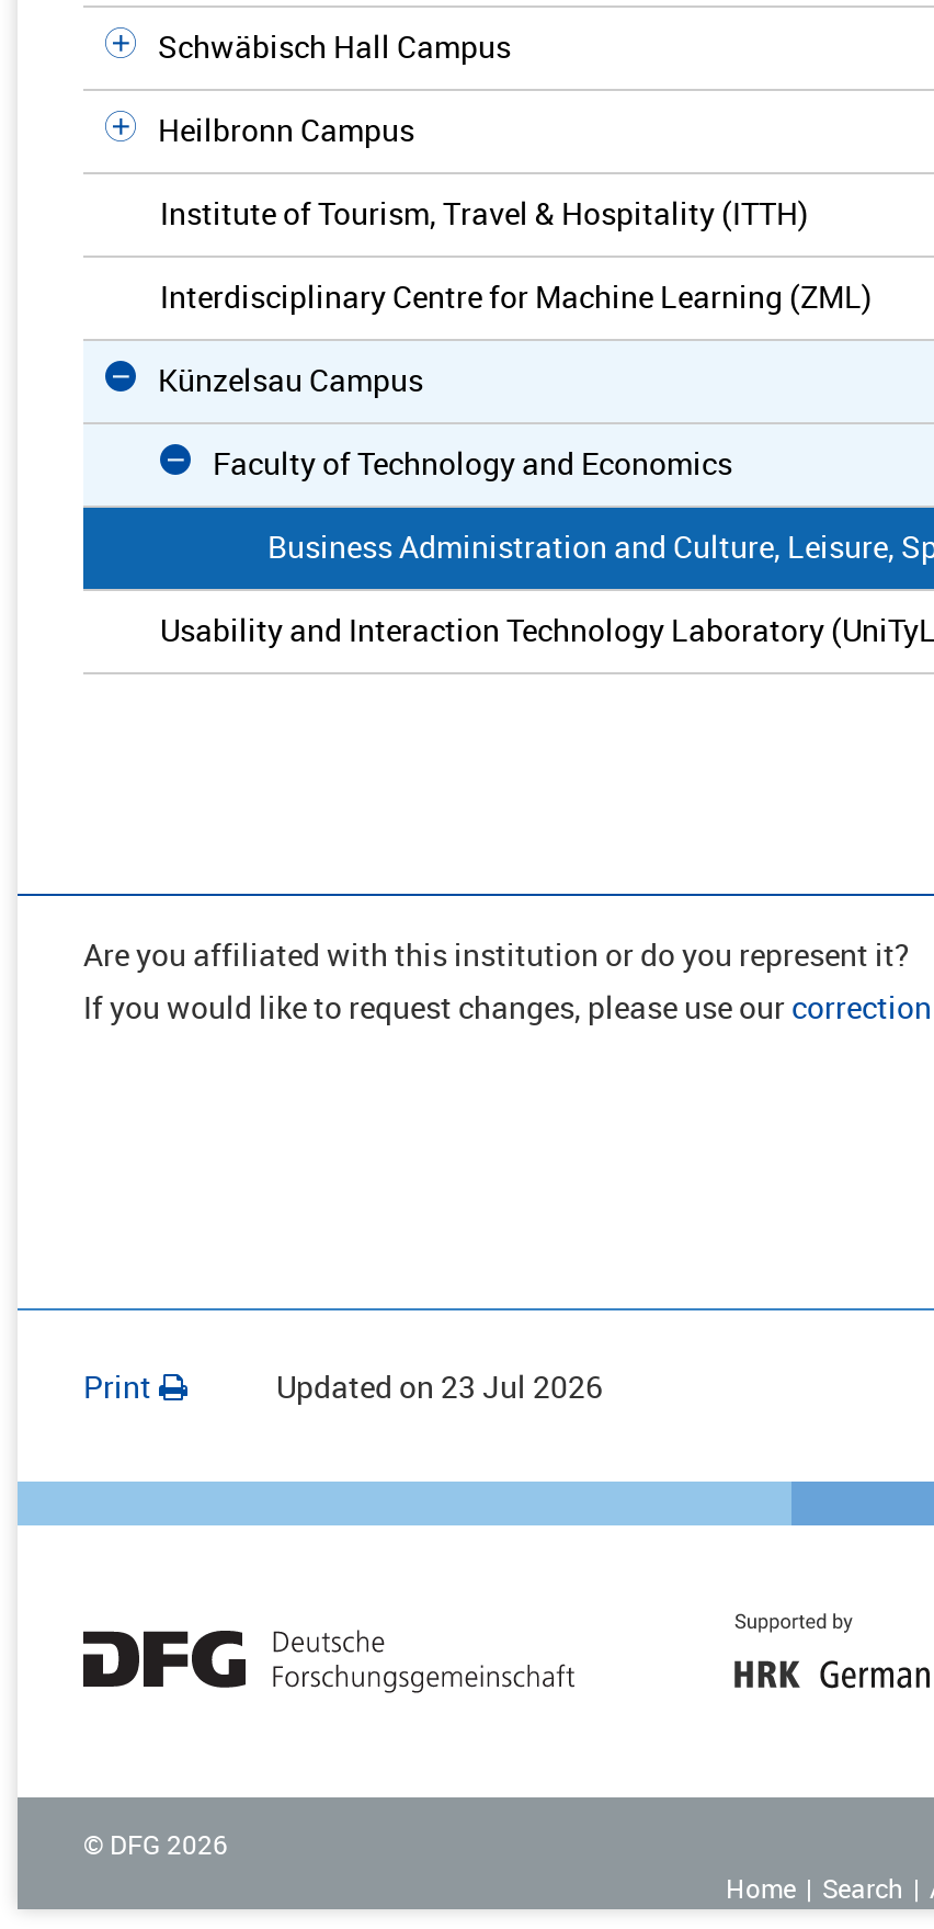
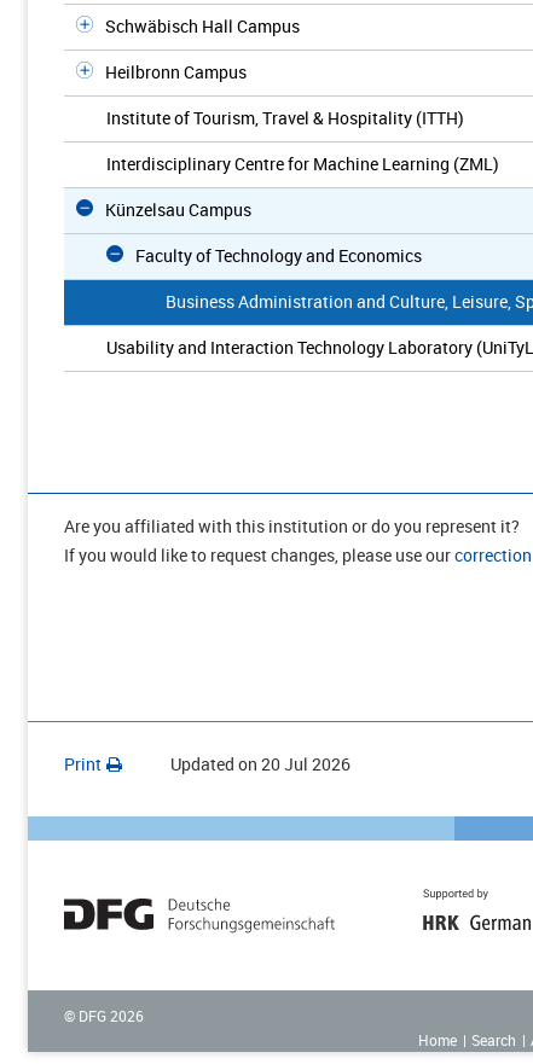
- Updated on 23 Jul 2026
+ Updated on 20 Jul 2026
